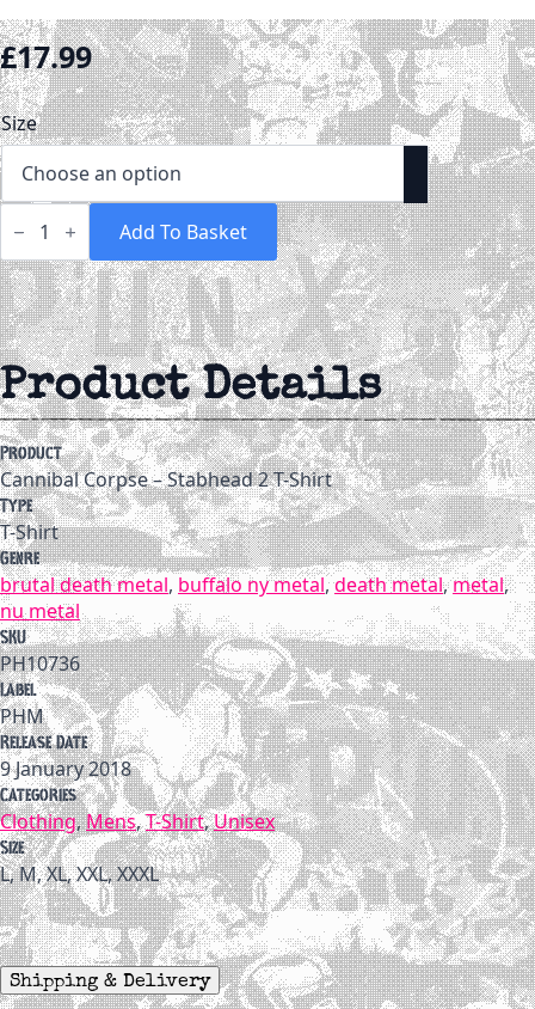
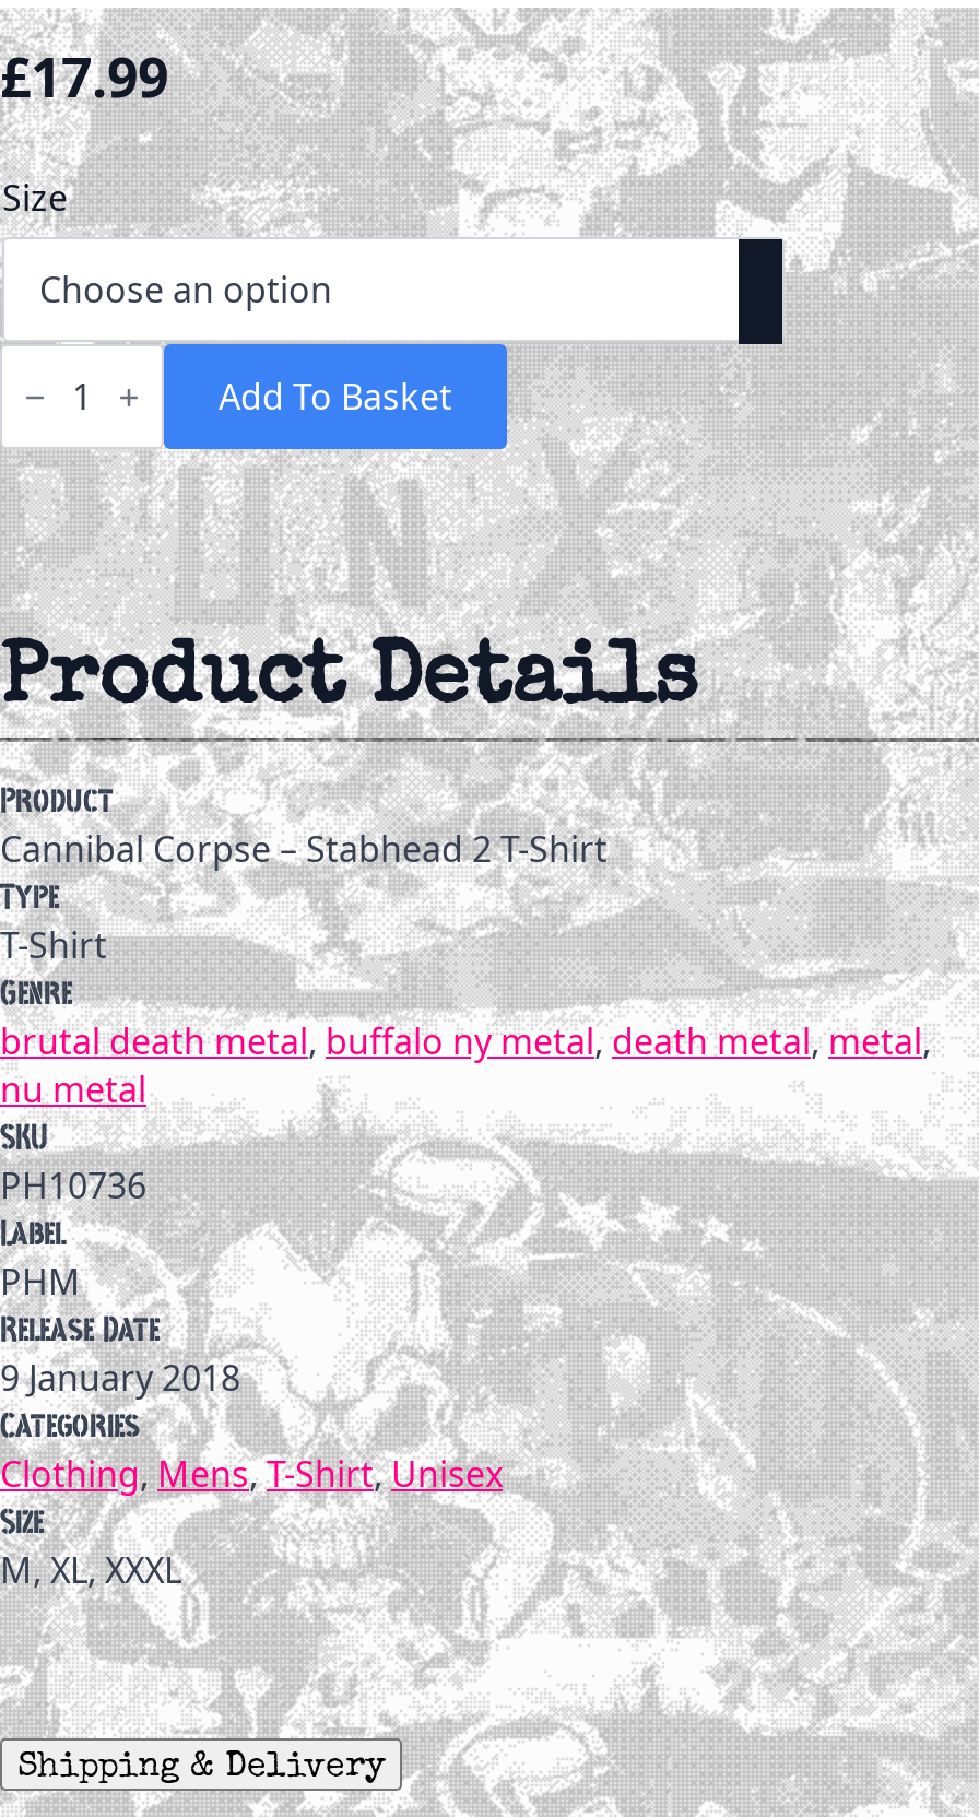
- L, M, XL, XXL, XXXL
+ M, XL, XXXL
